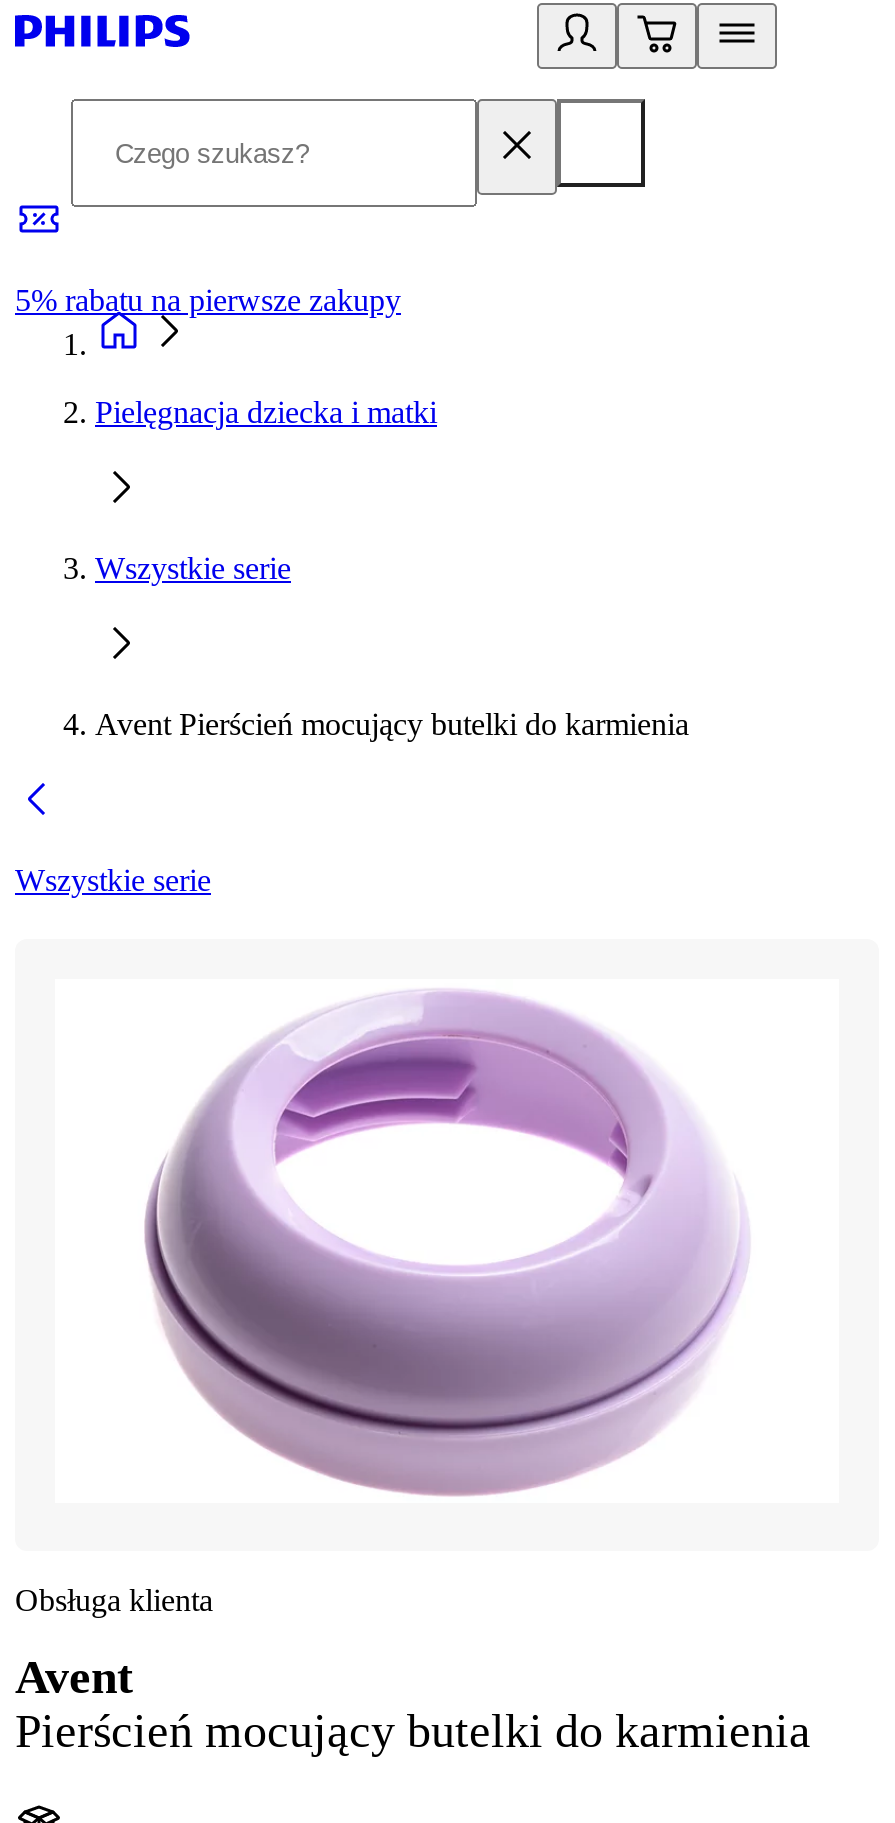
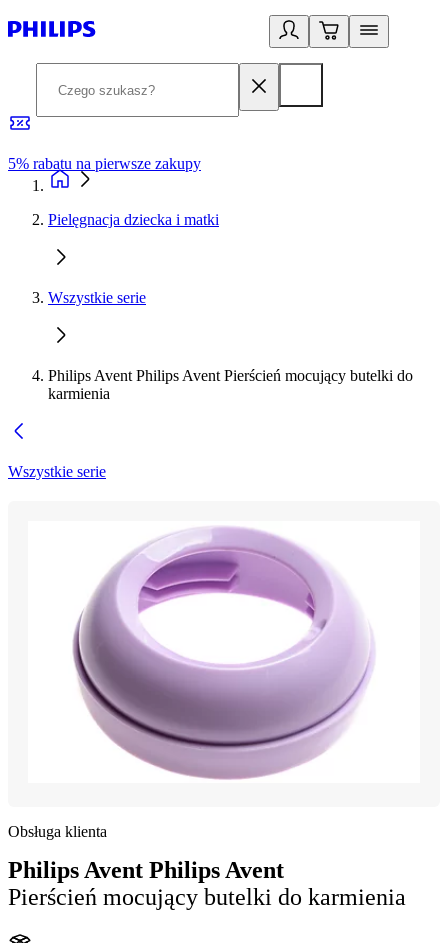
- Avent Pierścień mocujący butelki do karmienia
+ Philips Avent Philips Avent Pierścień mocujący butelki do
+ karmienia

- Avent
+ Philips Avent Philips Avent
